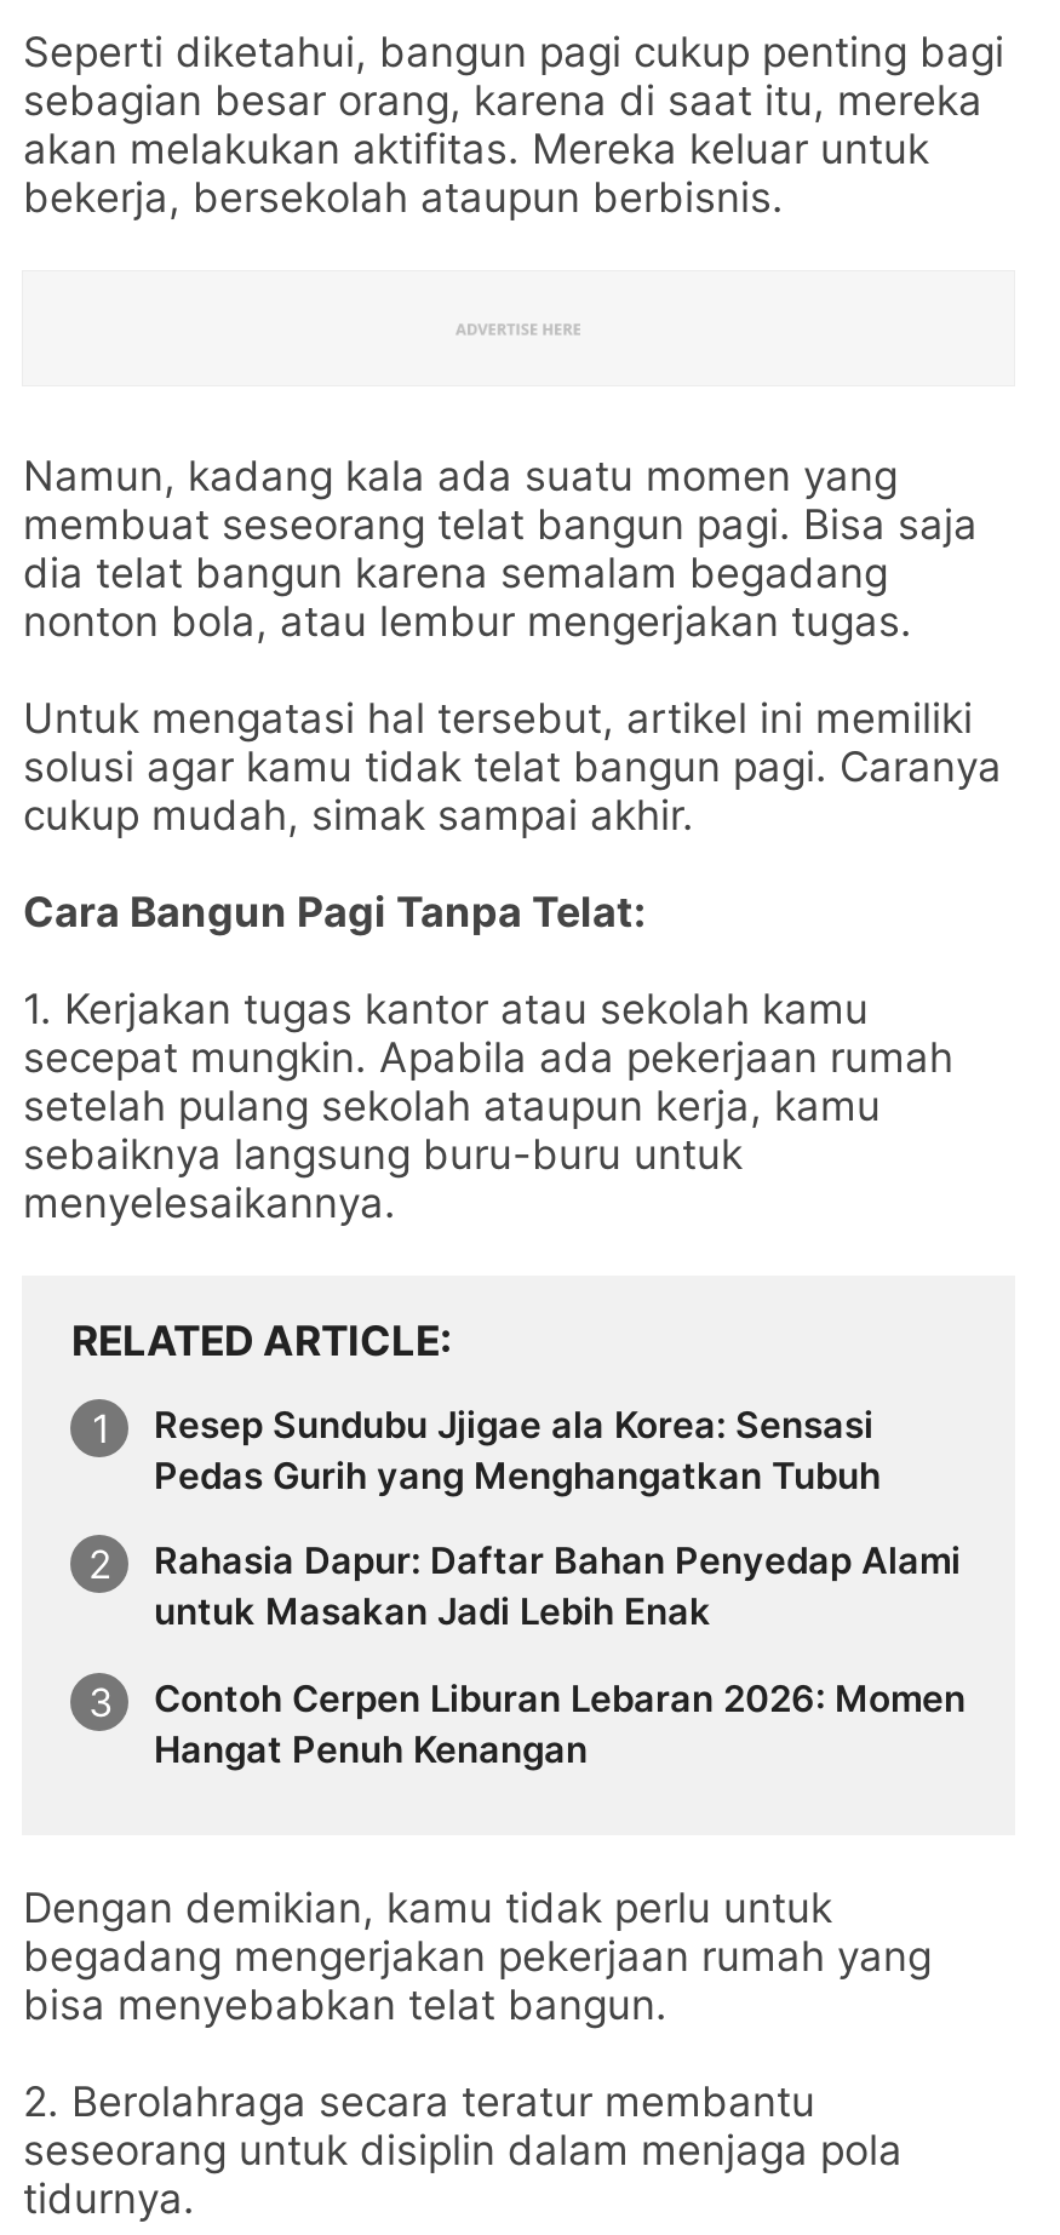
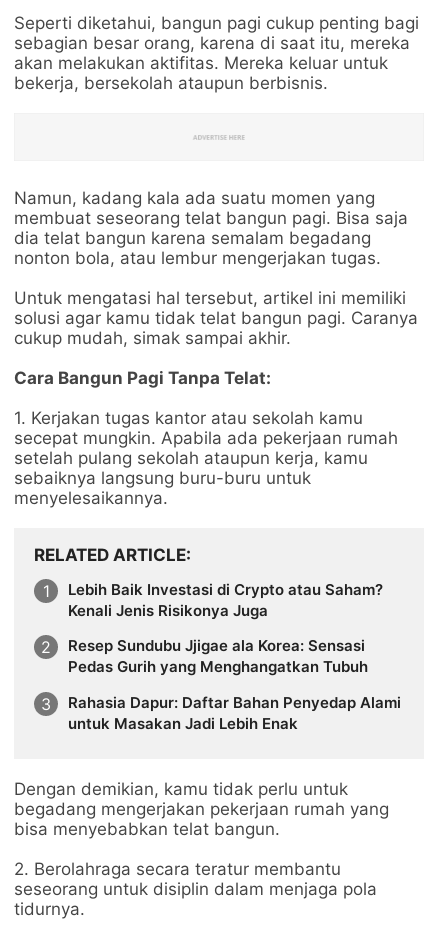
+ Lebih Baik Investasi di Crypto atau Saham?
+ Kenali Jenis Risikonya Juga

moved down: Resep Sundubu Jjigae ala Korea: Sensasi | Pedas Gurih yang Menghangatkan Tubuh | Rahasia Dapur: Daftar Bahan Penyedap Alami | untuk Masakan Jadi Lebih Enak

- Contoh Cerpen Liburan Lebaran 2026: Momen
- Hangat Penuh Kenangan
